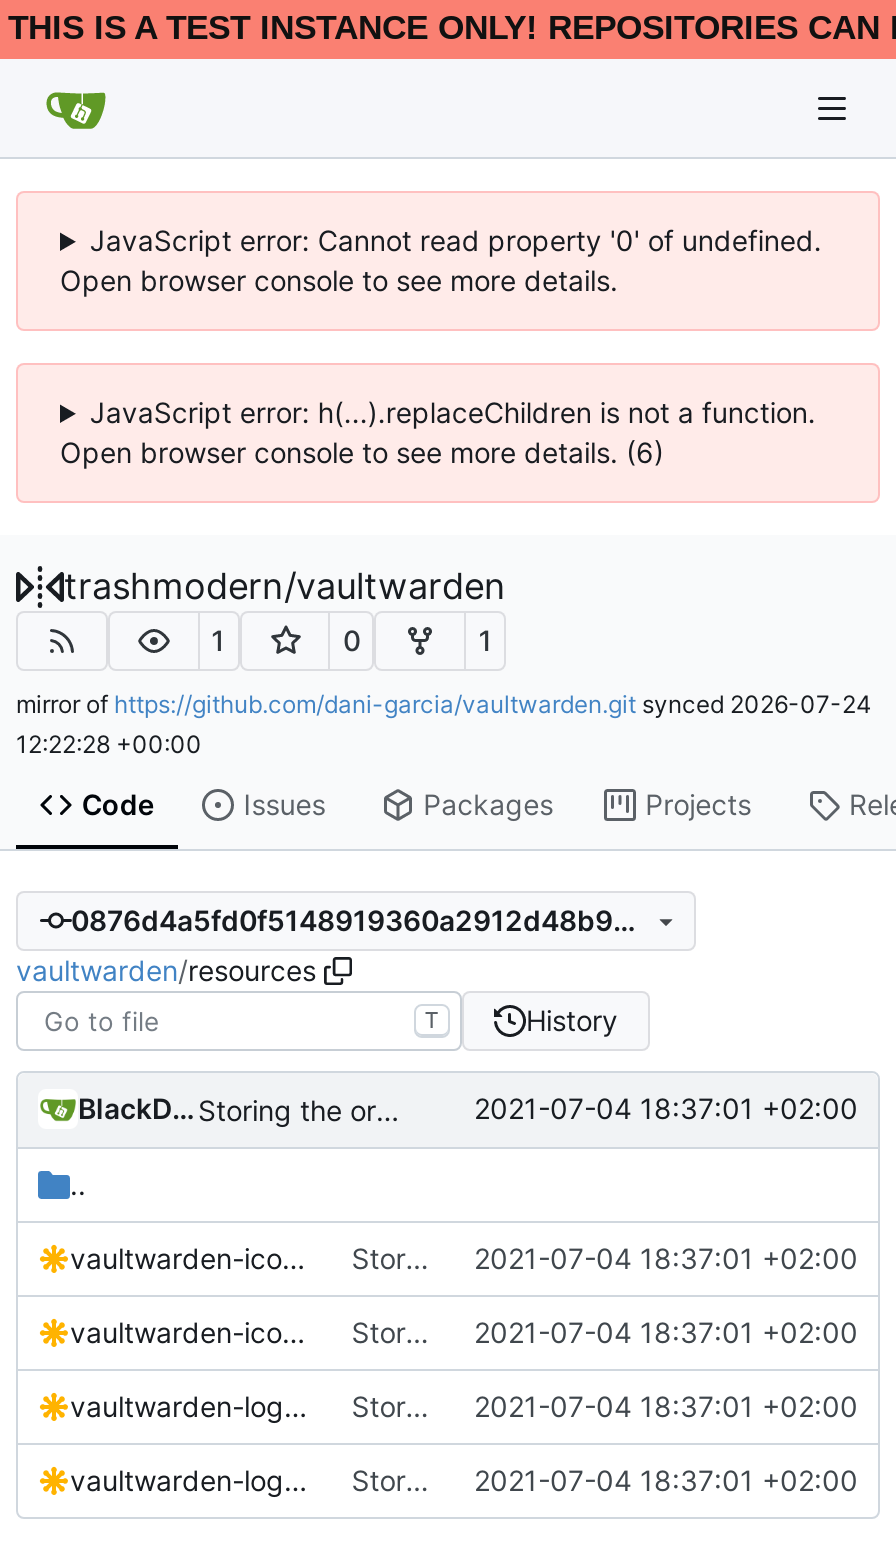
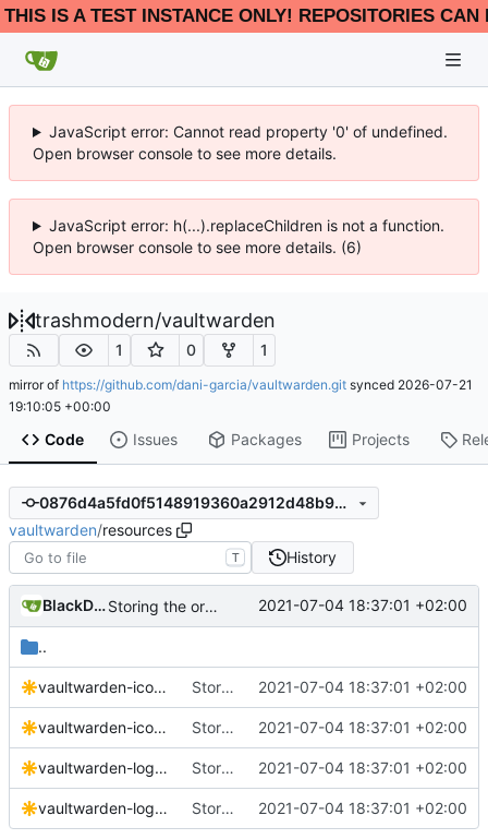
- mirror of https://github.com/dani-garcia/vaultwarden.git synced 2026-07-24
+ mirror of https://github.com/dani-garcia/vaultwarden.git synced 2026-07-21

- 12:22:28 +00:00
+ 19:10:05 +00:00
